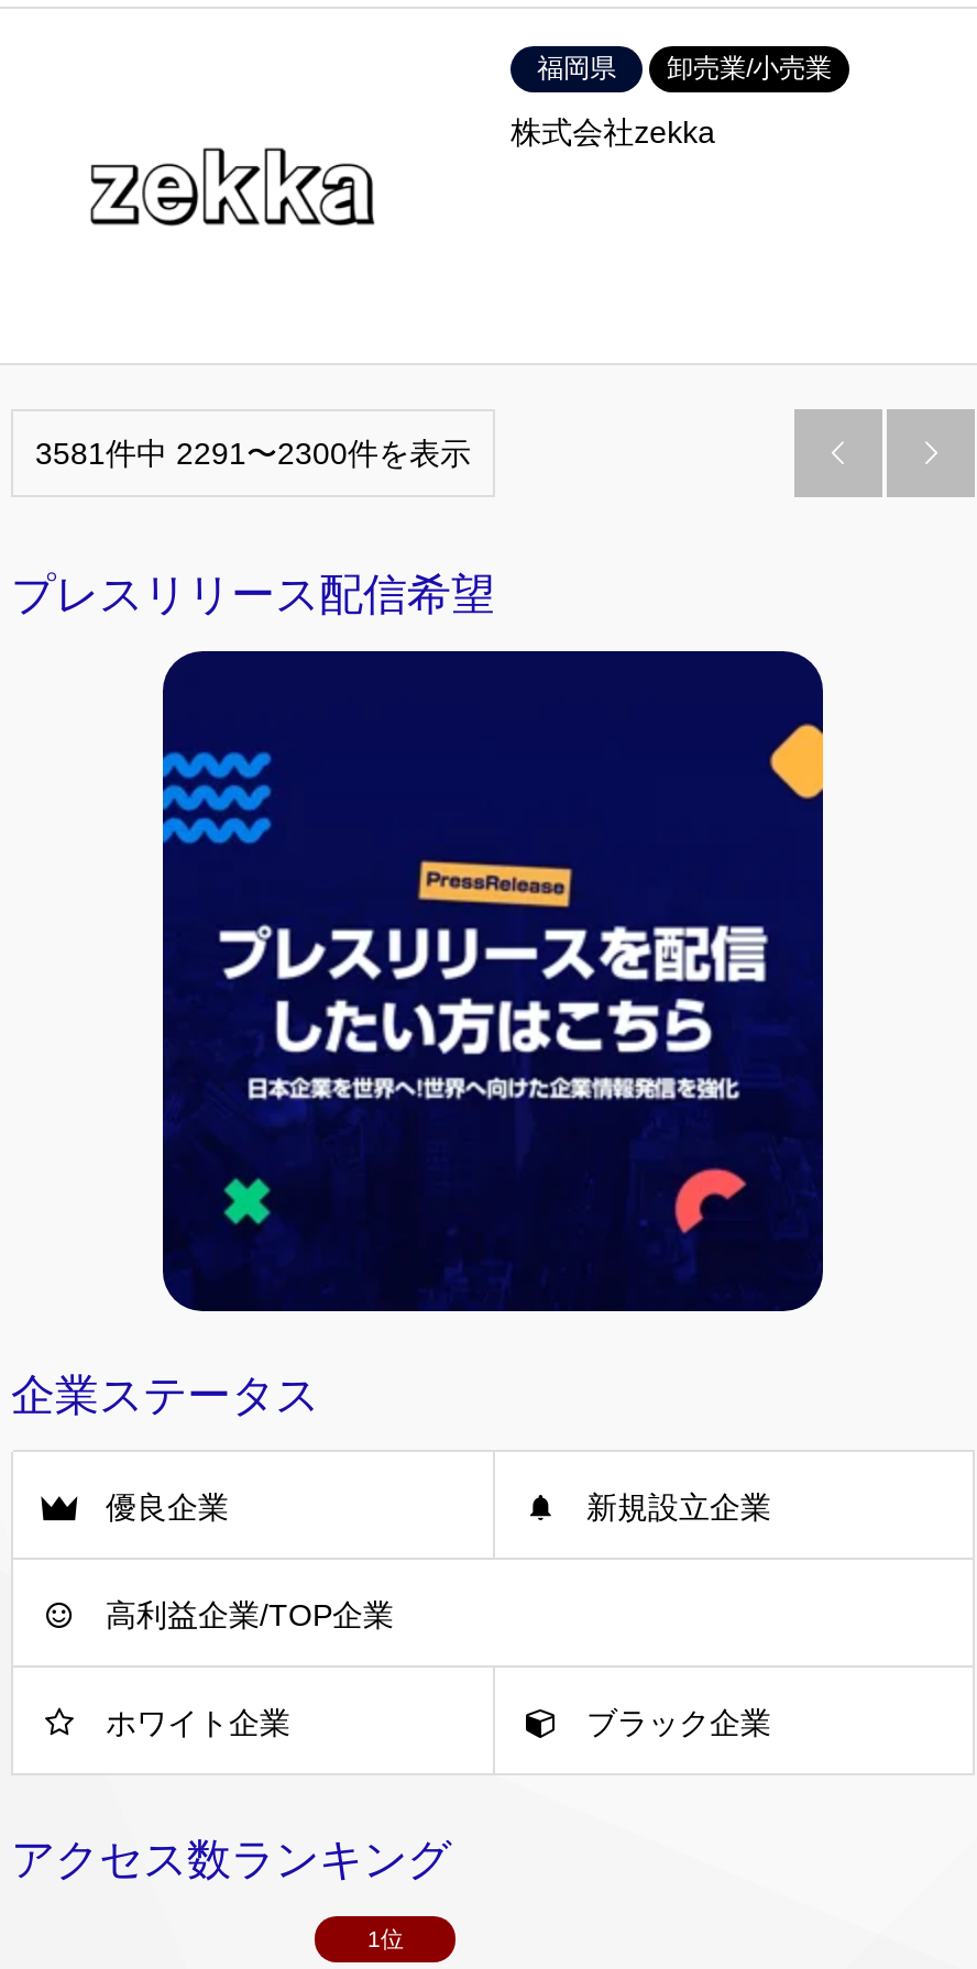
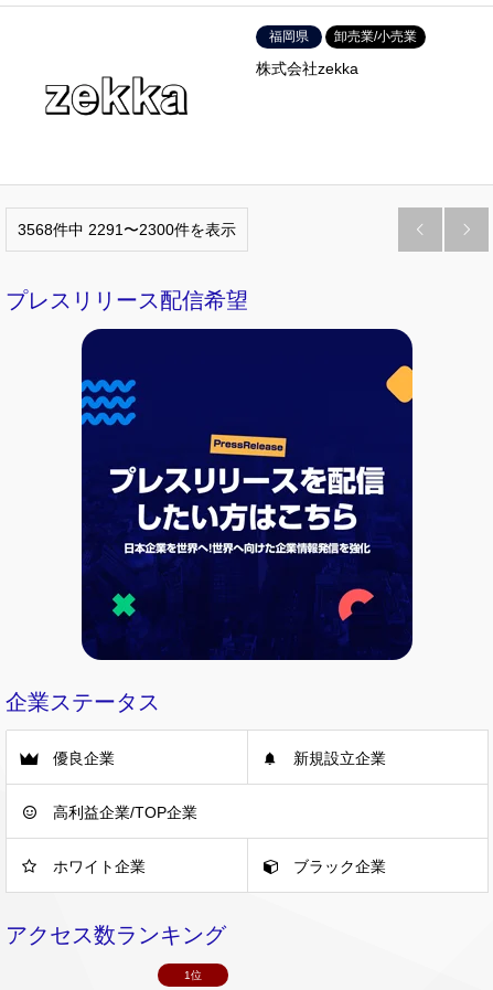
- 3581件中 2291〜2300件を表示
+ 3568件中 2291〜2300件を表示
